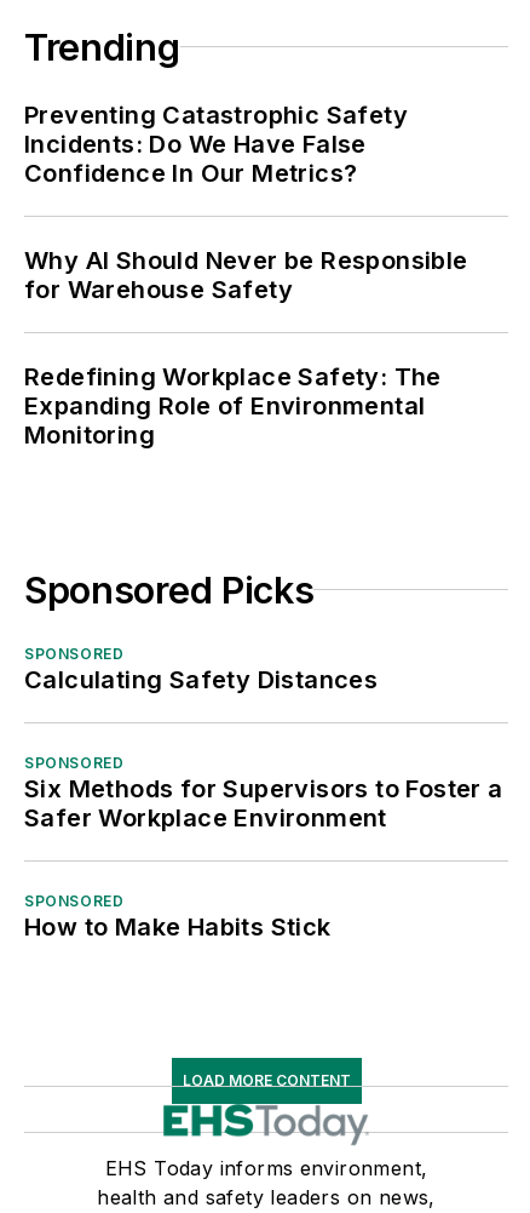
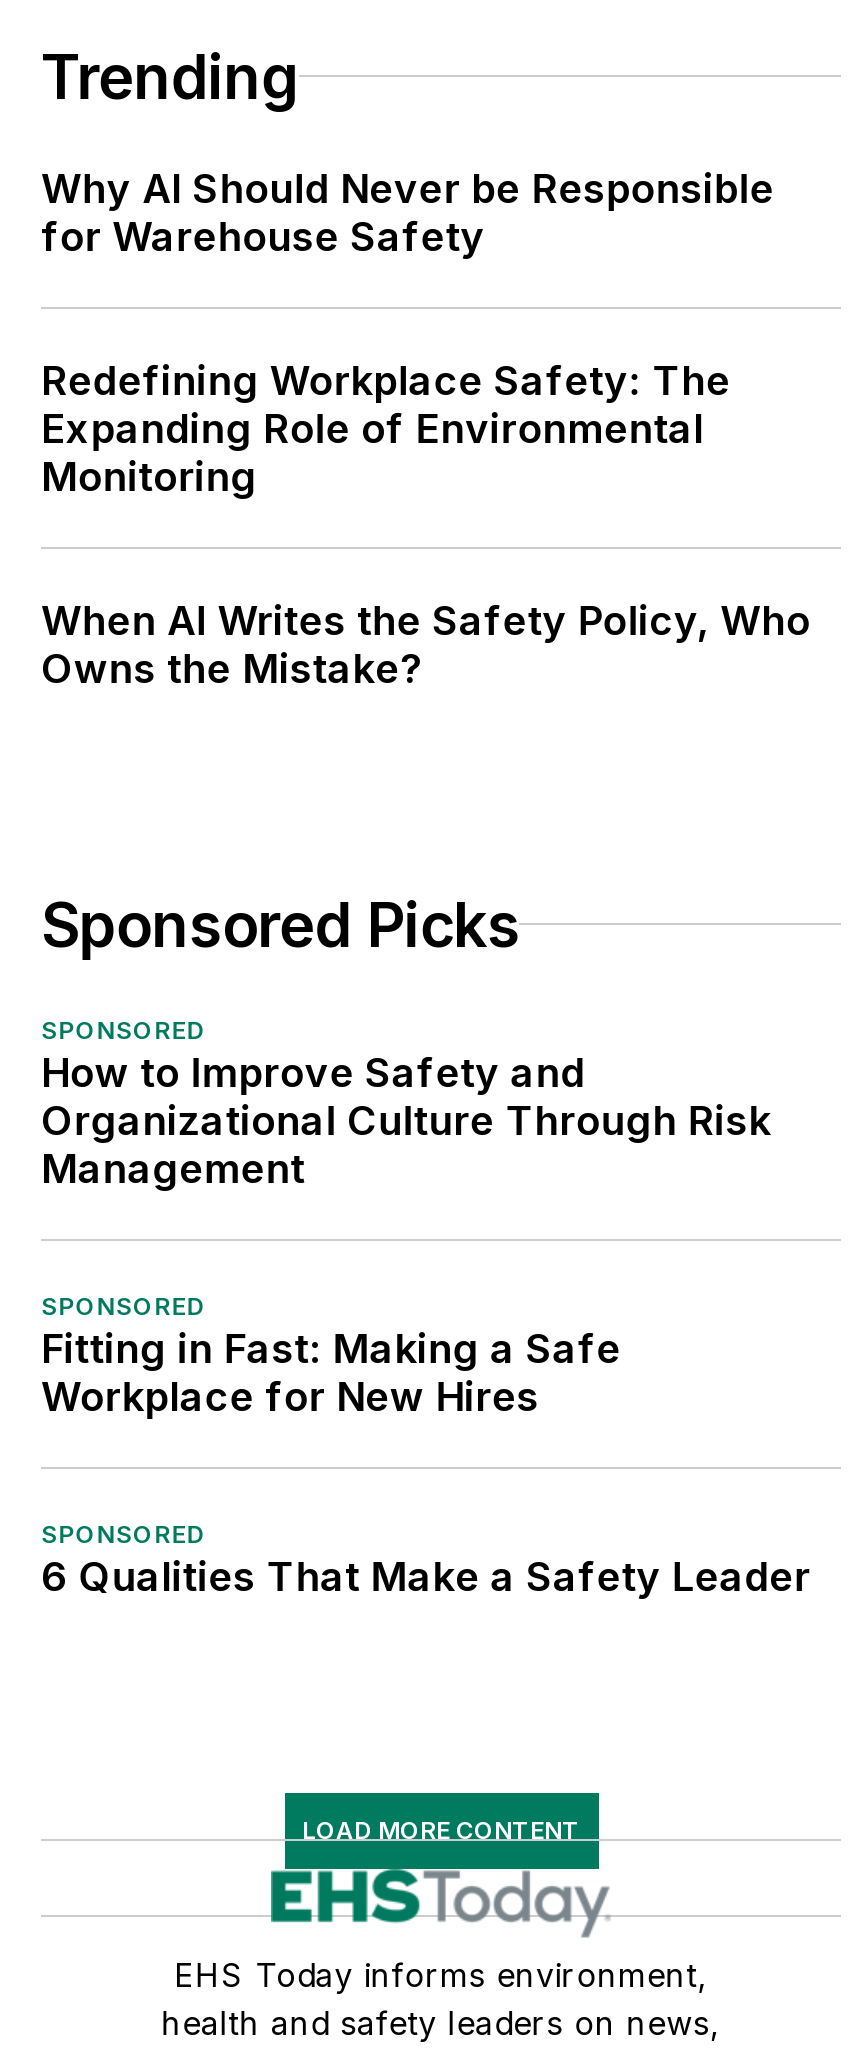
- Preventing Catastrophic Safety
- Incidents: Do We Have False
- Confidence In Our Metrics?

moved up: Why AI Should Never be Responsible | for Warehouse Safety | Redefining Workplace Safety: The | Expanding Role of Environmental | Monitoring

+ When AI Writes the Safety Policy, Who
+ Owns the Mistake?

moved up: Sponsored Picks | SPONSORED

- Calculating Safety Distances
+ How to Improve Safety and
+ Organizational Culture Through Risk
+ Management

- Six Methods for Supervisors to Foster a
- Safer Workplace Environment
+ Fitting in Fast: Making a Safe
+ Workplace for New Hires

- How to Make Habits Stick
+ 6 Qualities That Make a Safety Leader
